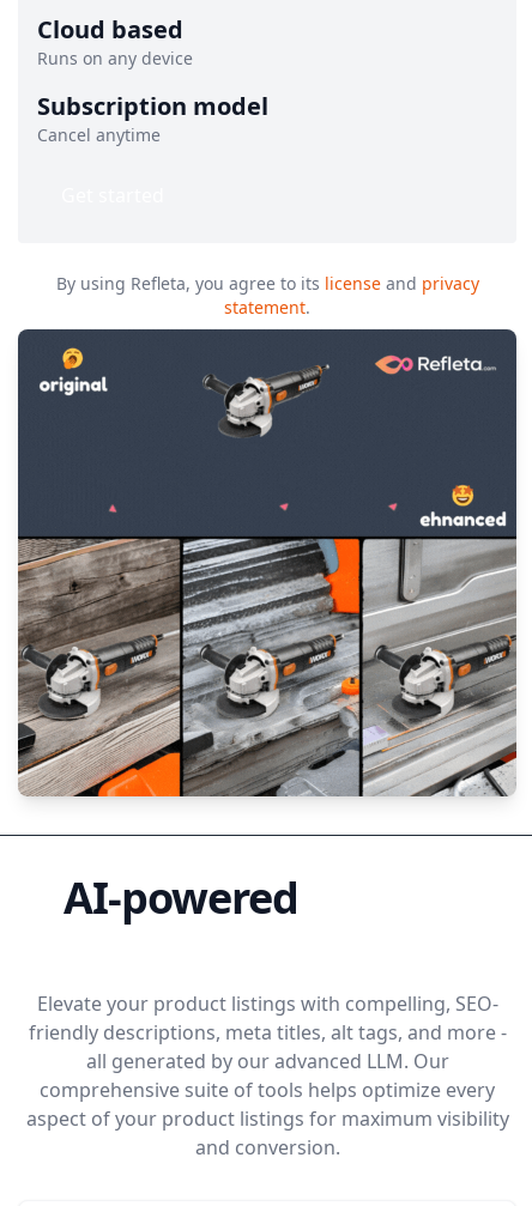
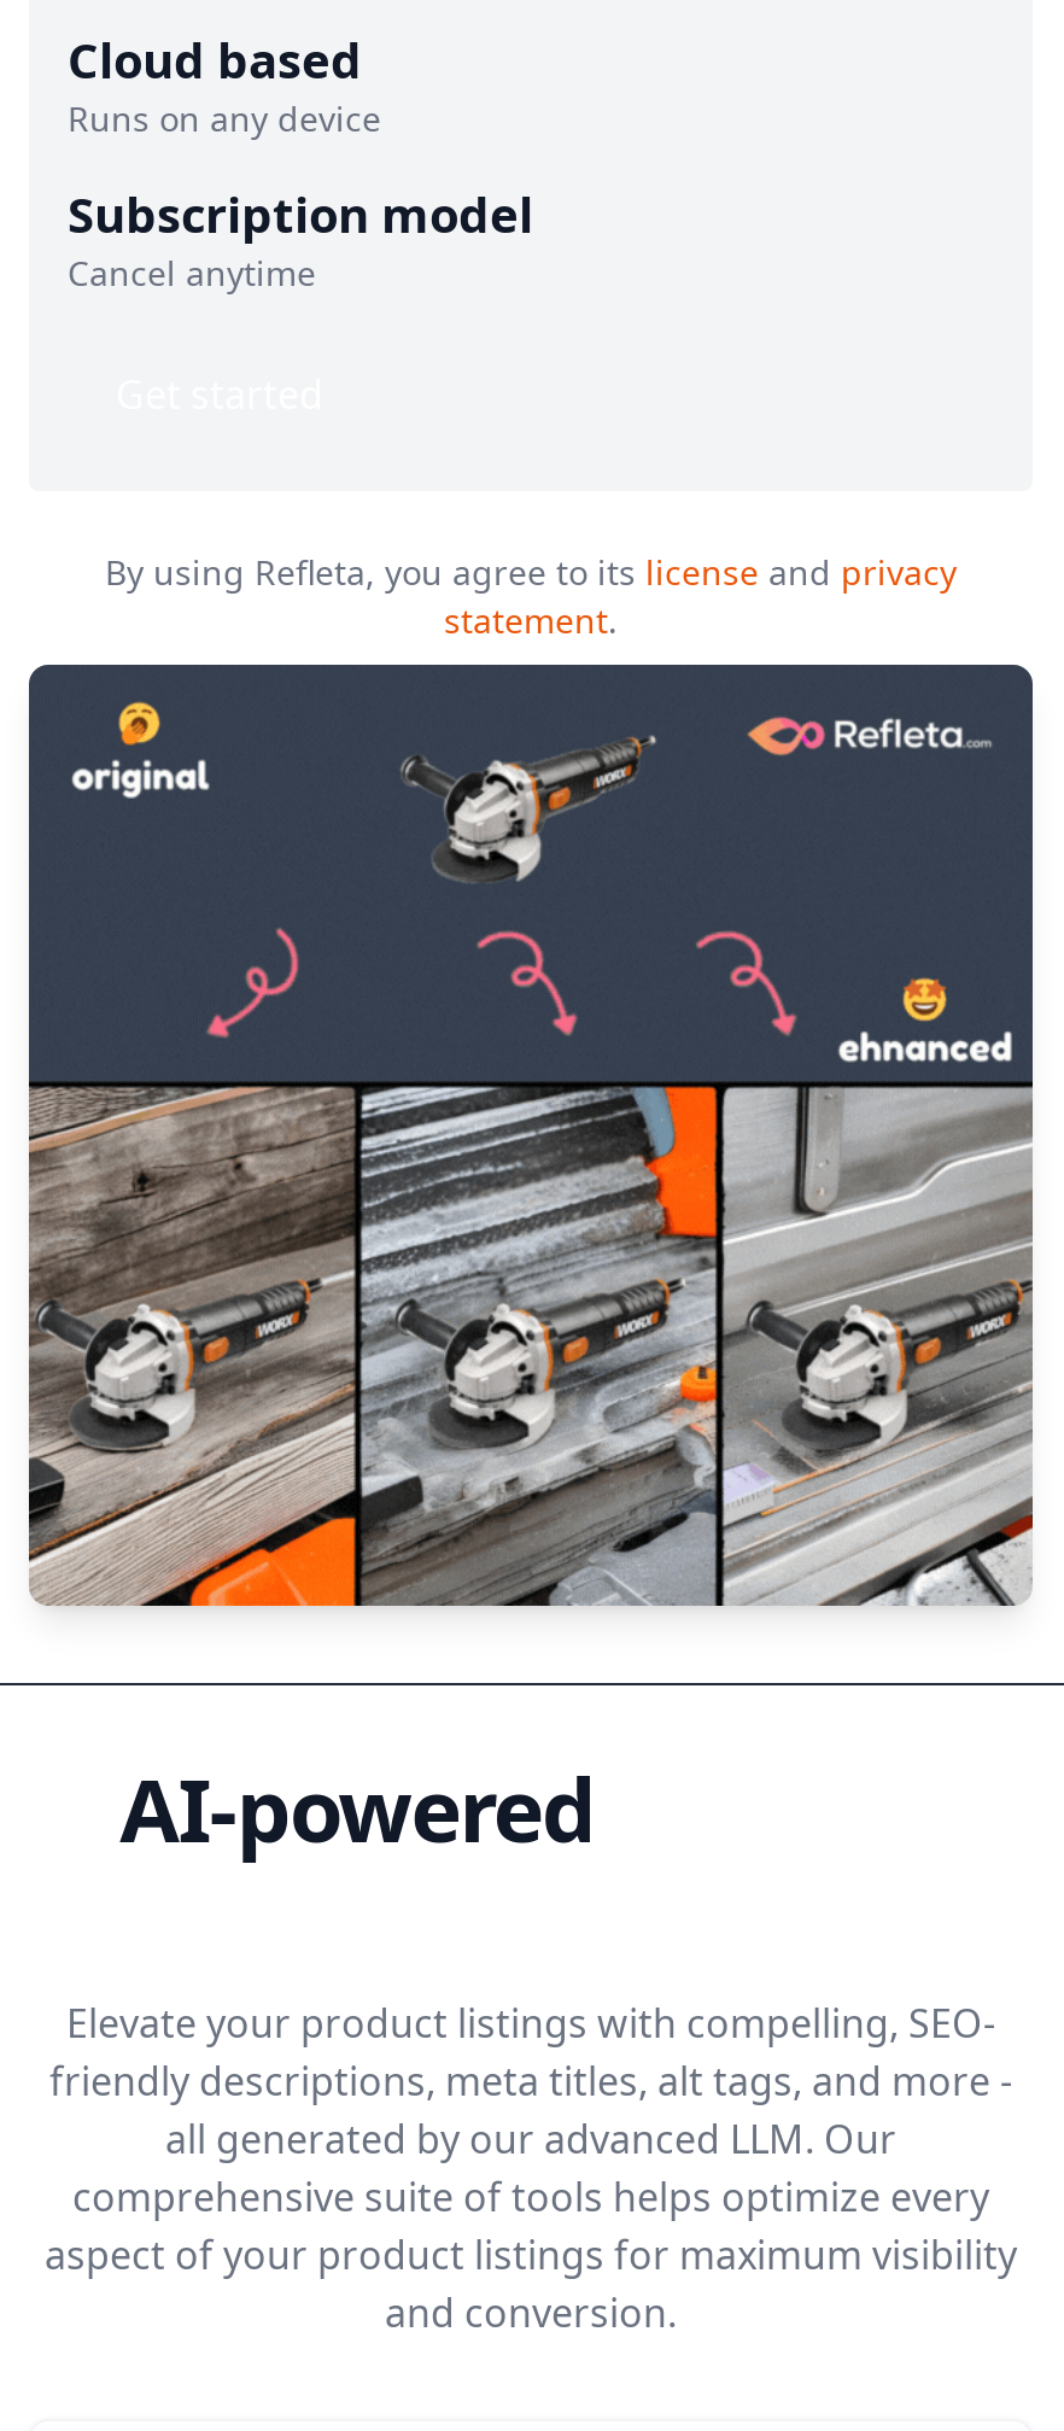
+ [image]

+ [image]

+ [image]
